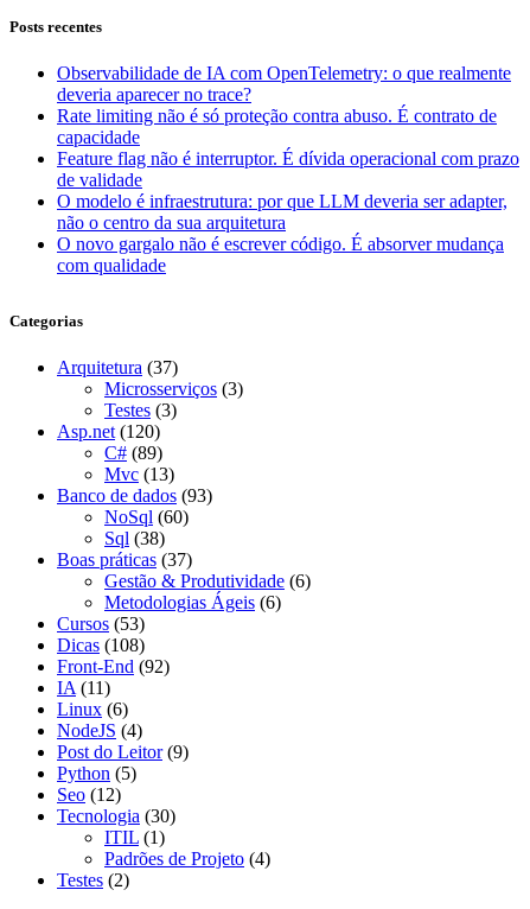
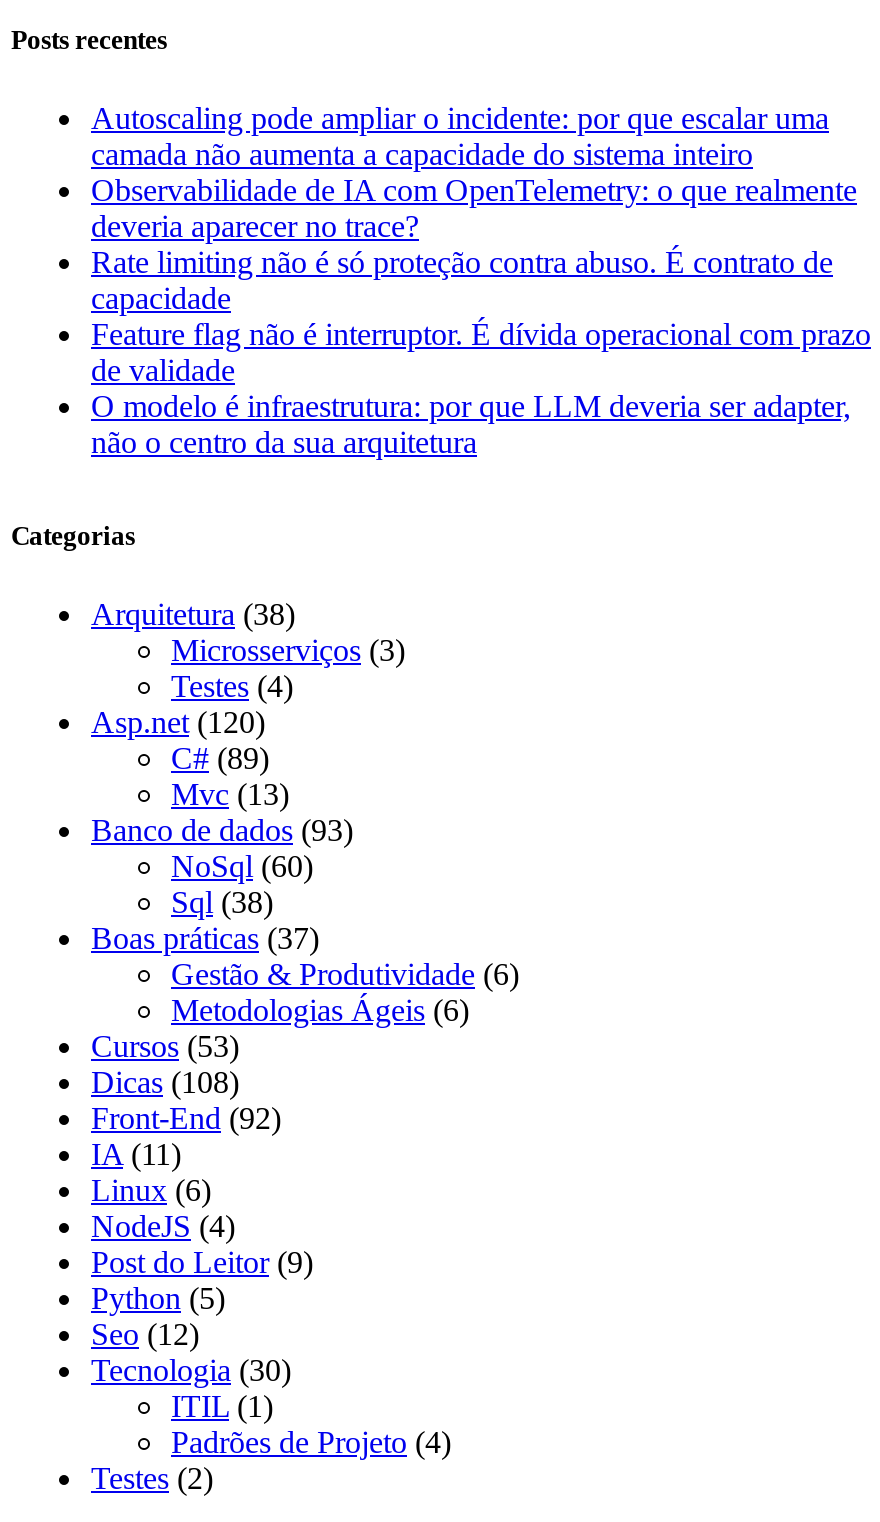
+ Autoscaling pode ampliar o incidente: por que escalar uma
+ camada não aumenta a capacidade do sistema inteiro

moved down: Observabilidade de IA com OpenTelemetry: o que realmente | deveria aparecer no trace? | Rate limiting não é só proteção contra abuso. É contrato de | capacidade | Feature flag não é interruptor. É dívida operacional com prazo | de validade | O modelo é infraestrutura: por que LLM deveria ser adapter, | não o centro da sua arquitetura

- O novo gargalo não é escrever código. É absorver mudança
- com qualidade

- Arquitetura (37)
+ Arquitetura (38)

- Testes (3)
+ Testes (4)
